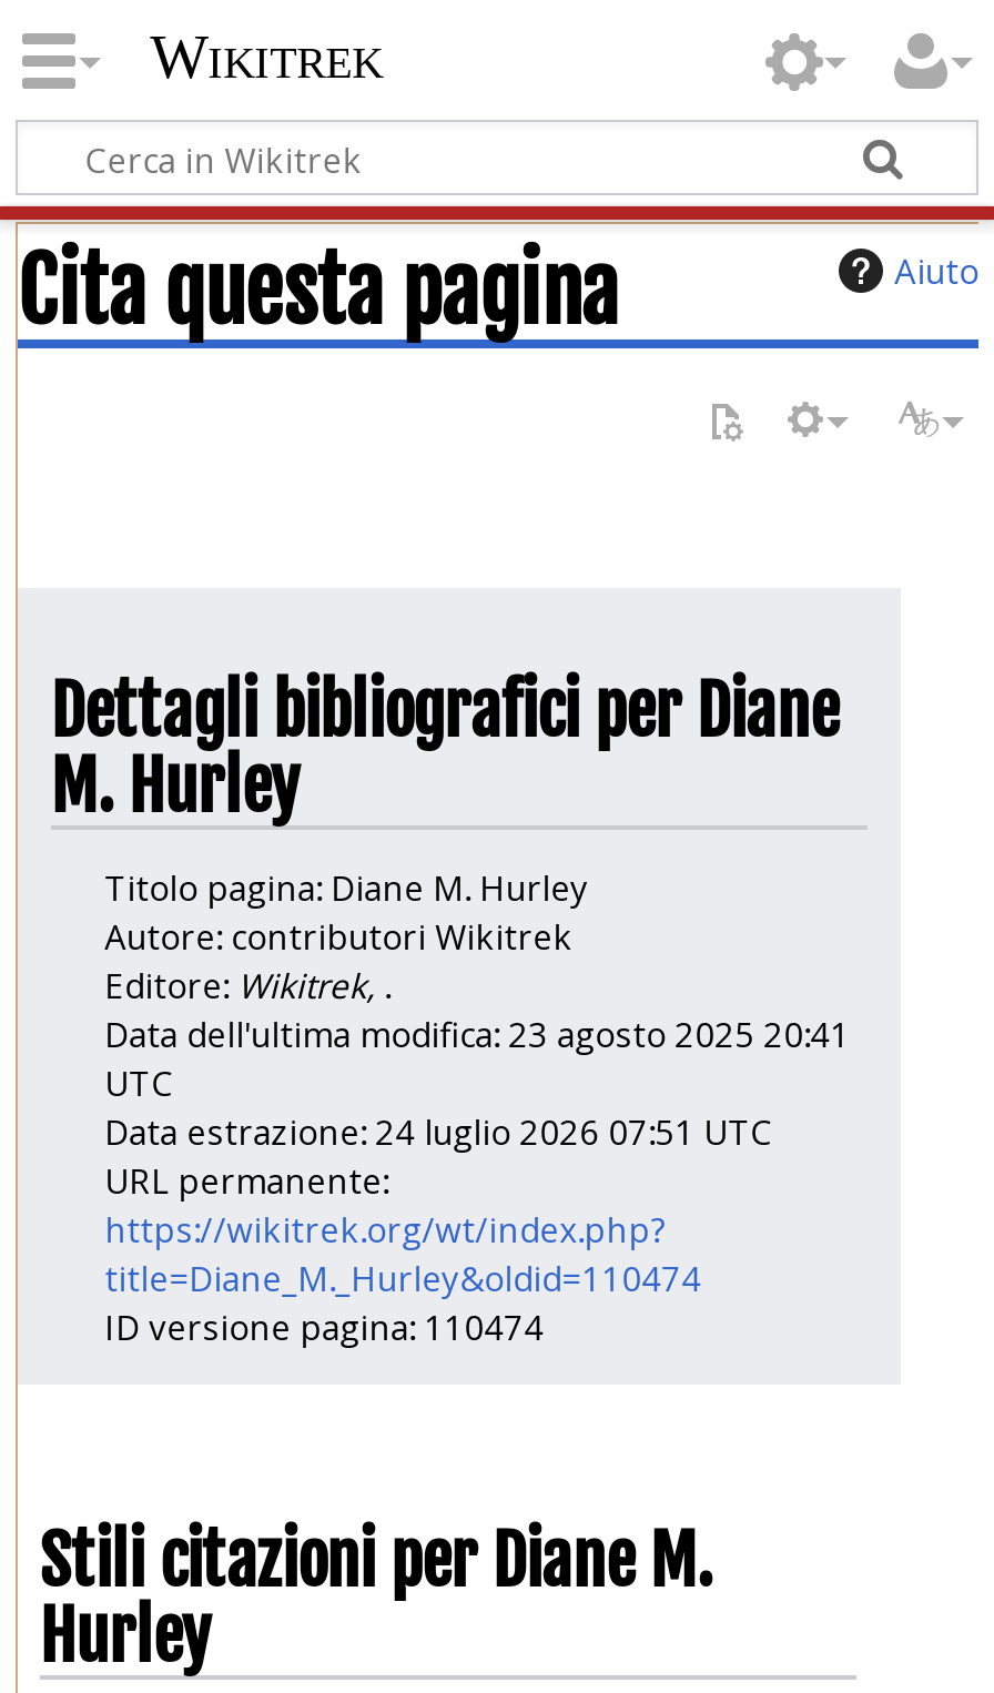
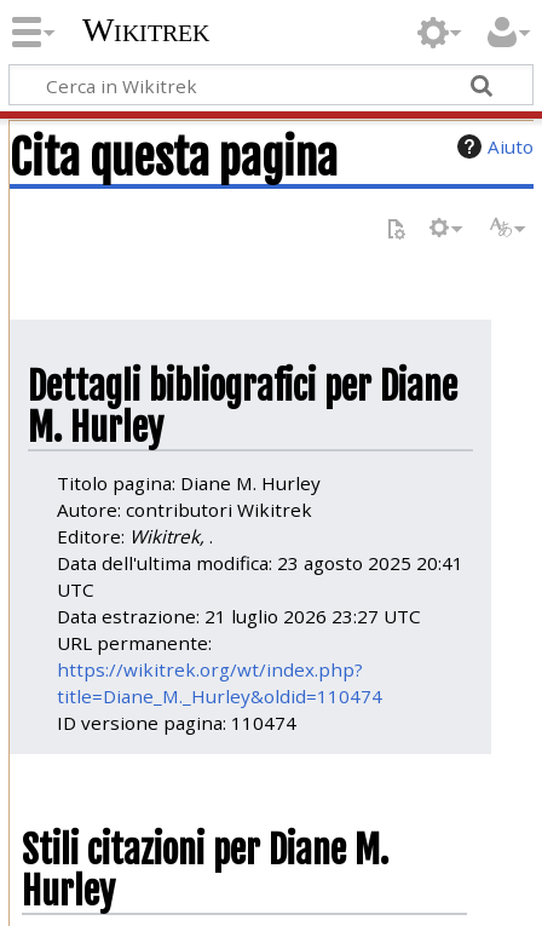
- Data estrazione: 24 luglio 2026 07:51 UTC
+ Data estrazione: 21 luglio 2026 23:27 UTC
